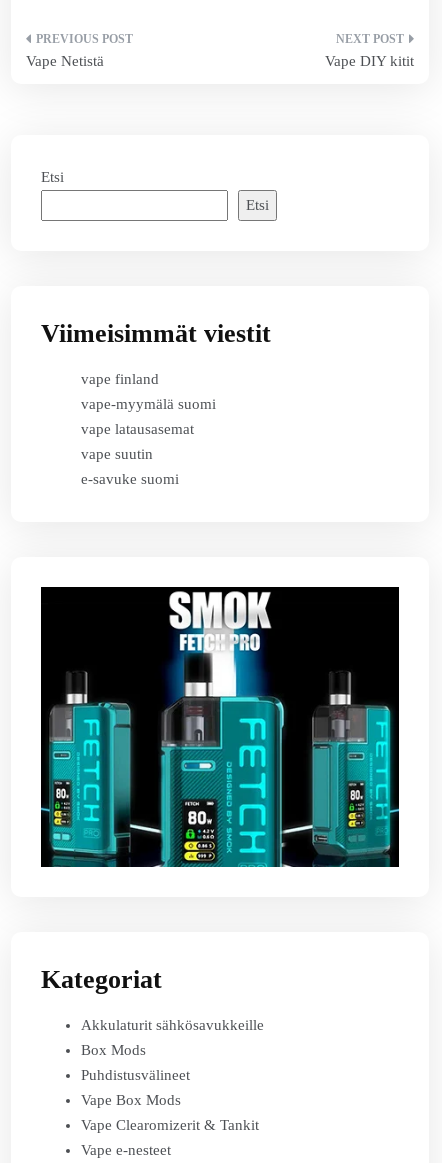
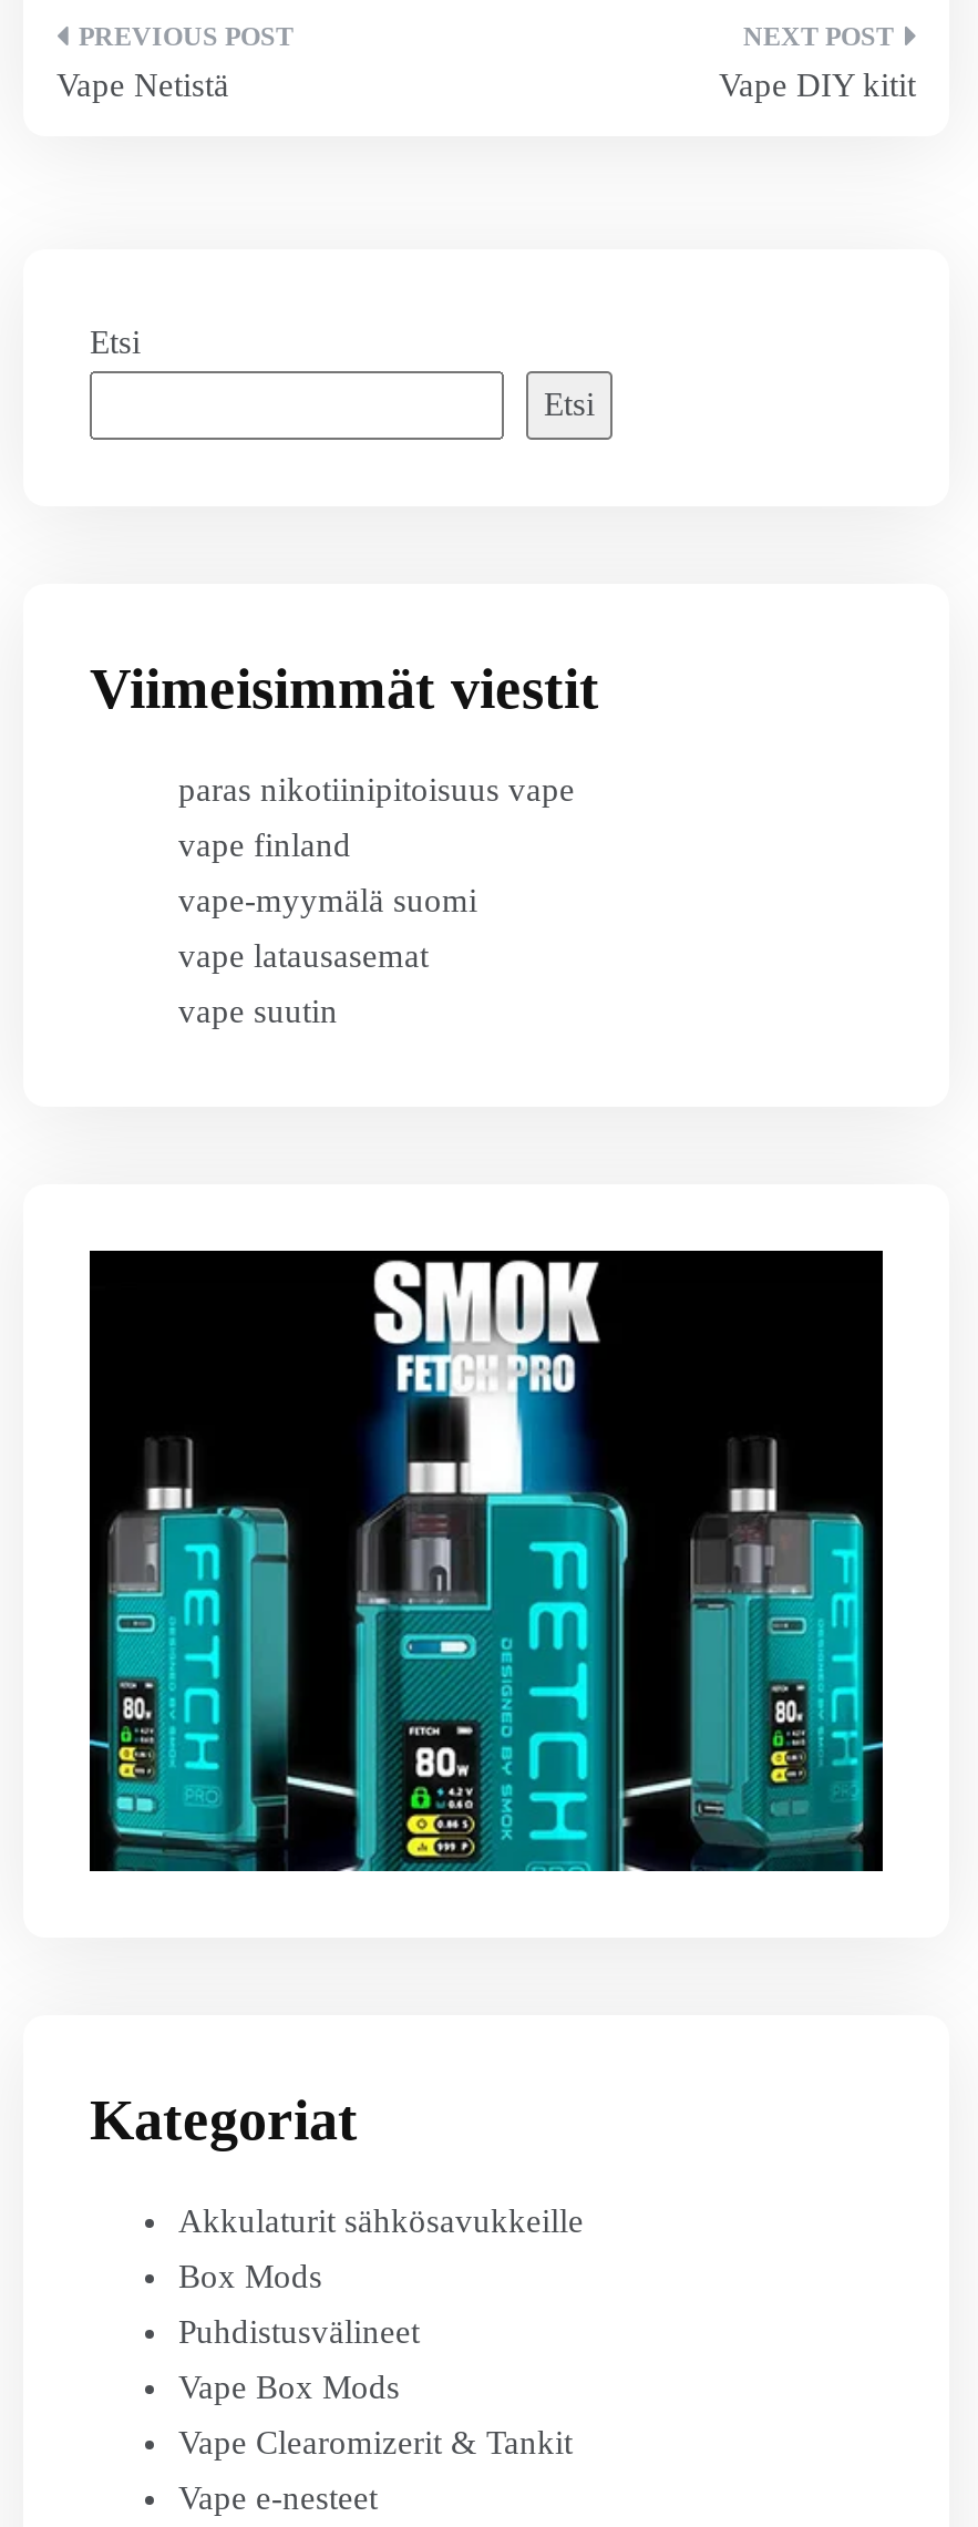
+ paras nikotiinipitoisuus vape

moved down: vape finland | vape-myymälä suomi | vape latausasemat | vape suutin

- e-savuke suomi
